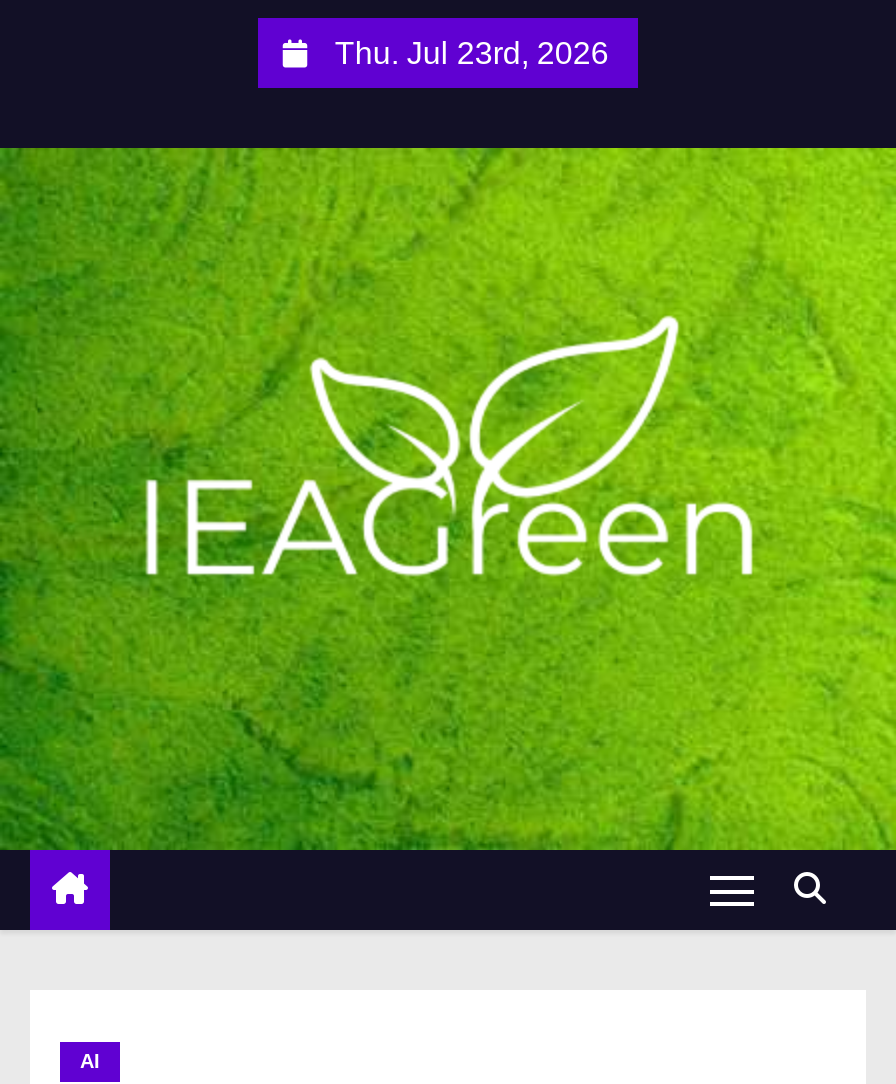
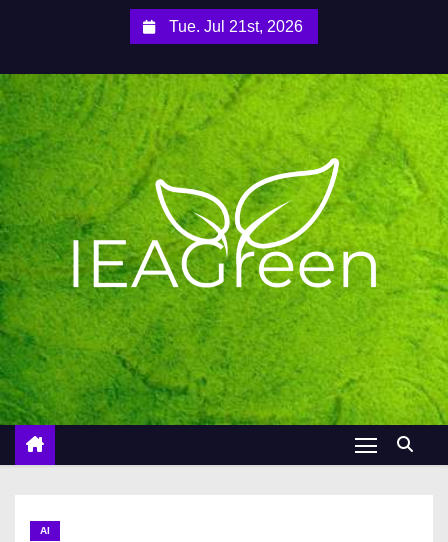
- Thu. Jul 23rd, 2026
+ Tue. Jul 21st, 2026
